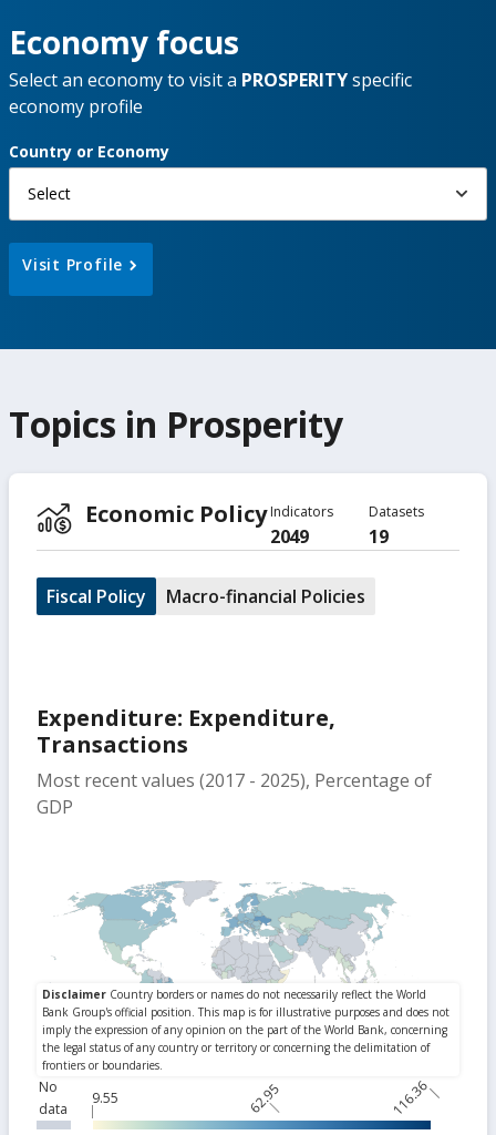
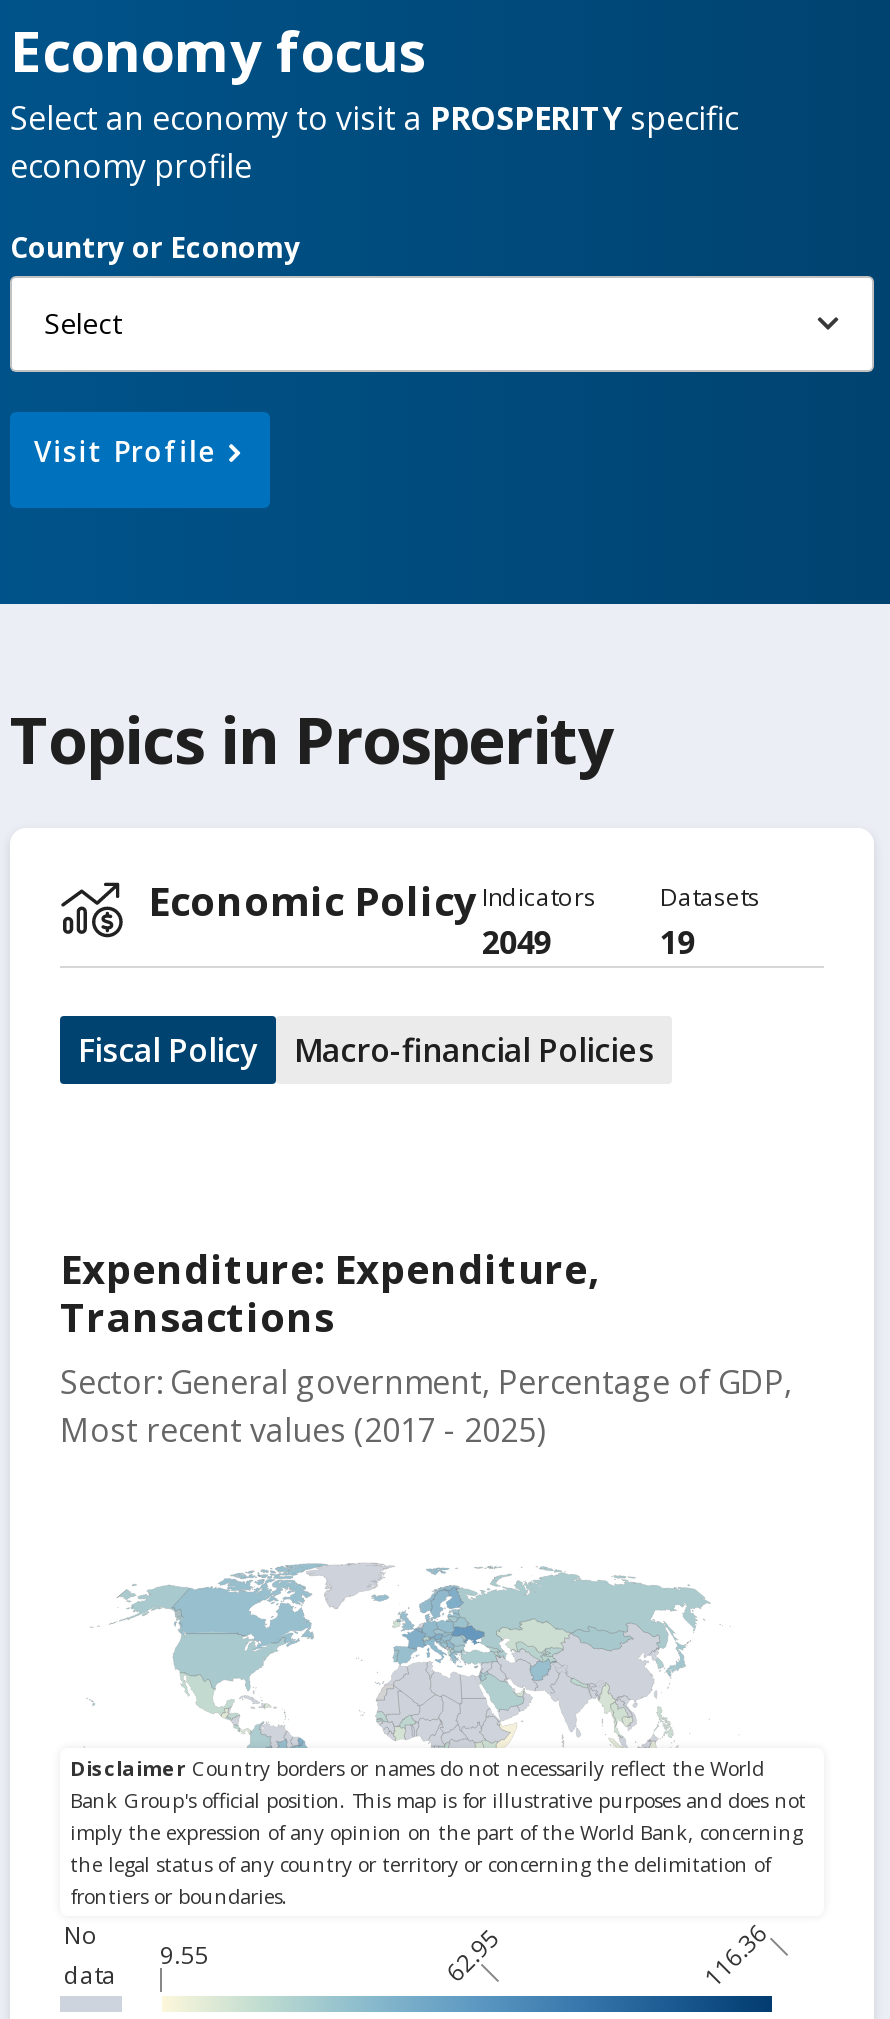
- Most recent values (2017 - 2025), Percentage of
- GDP
+ Sector: General government, Percentage of GDP,
+ Most recent values (2017 - 2025)
